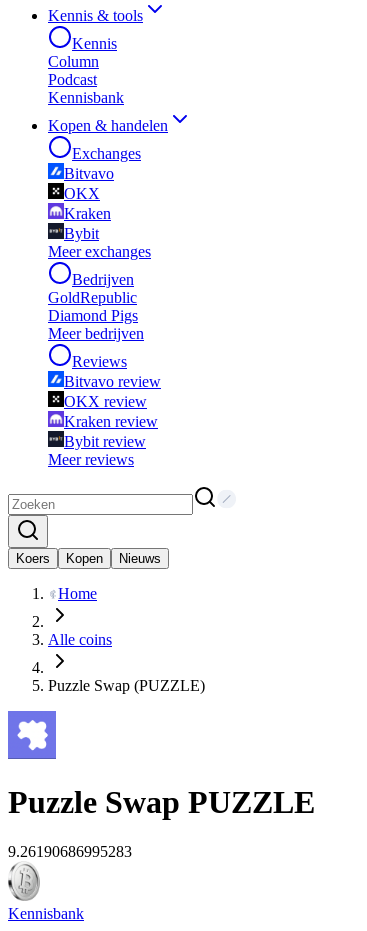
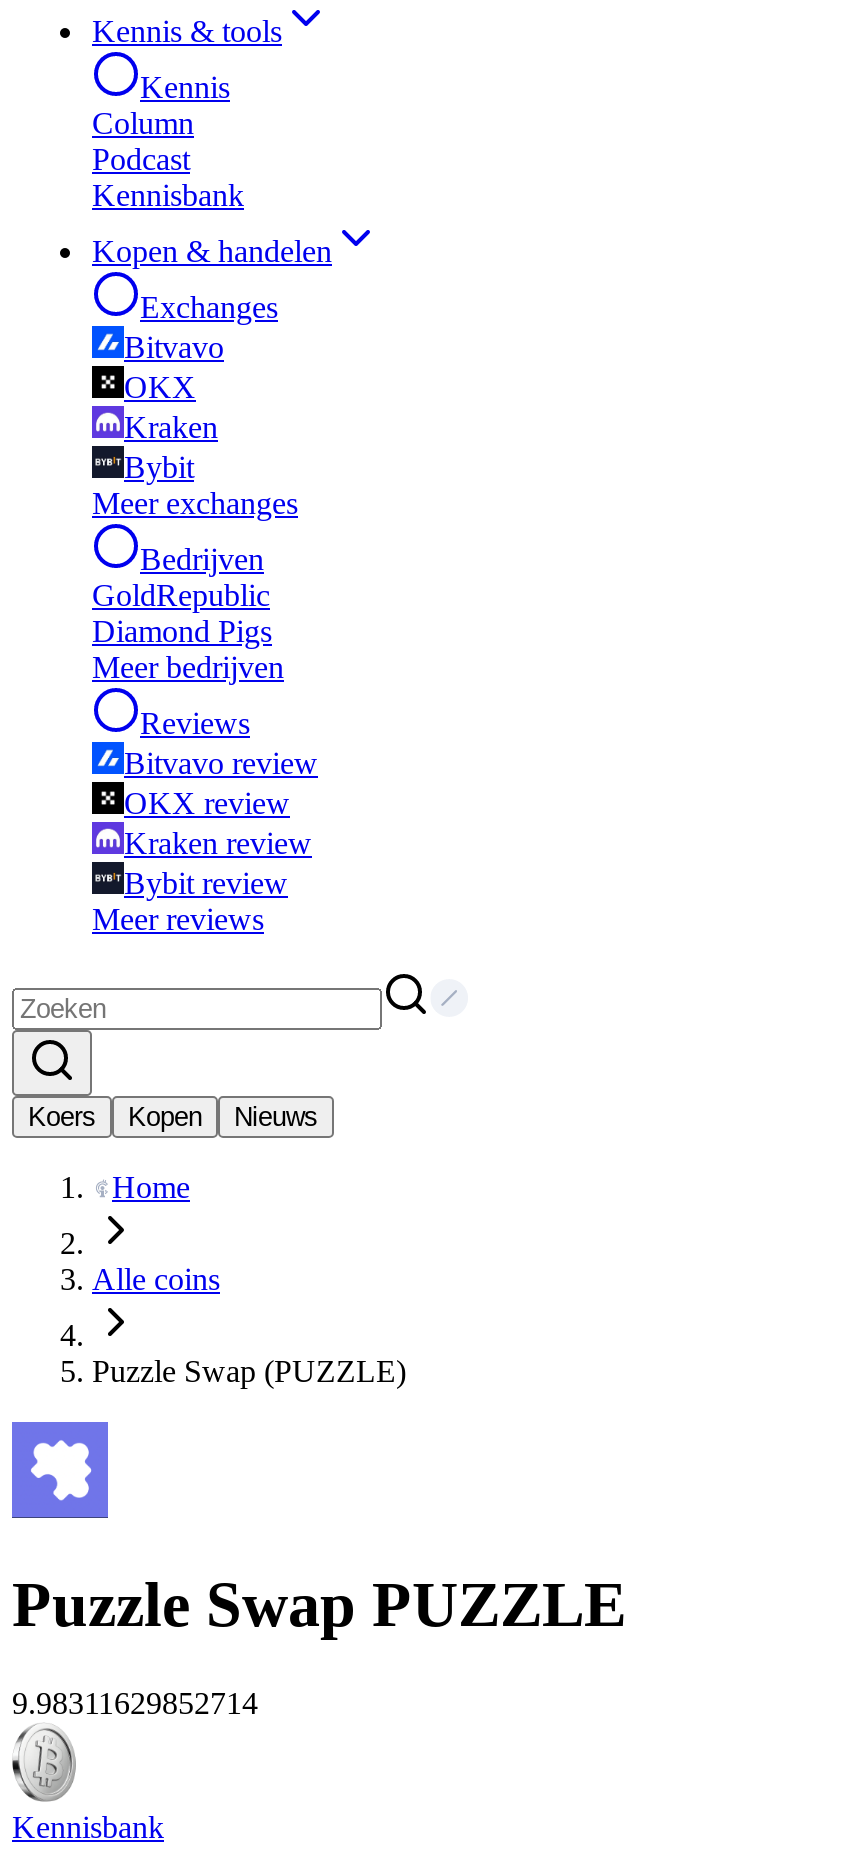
- 9.26190686995283
+ 9.98311629852714
